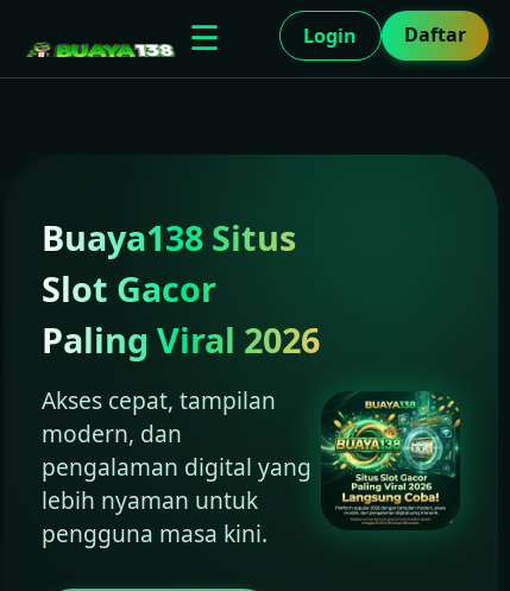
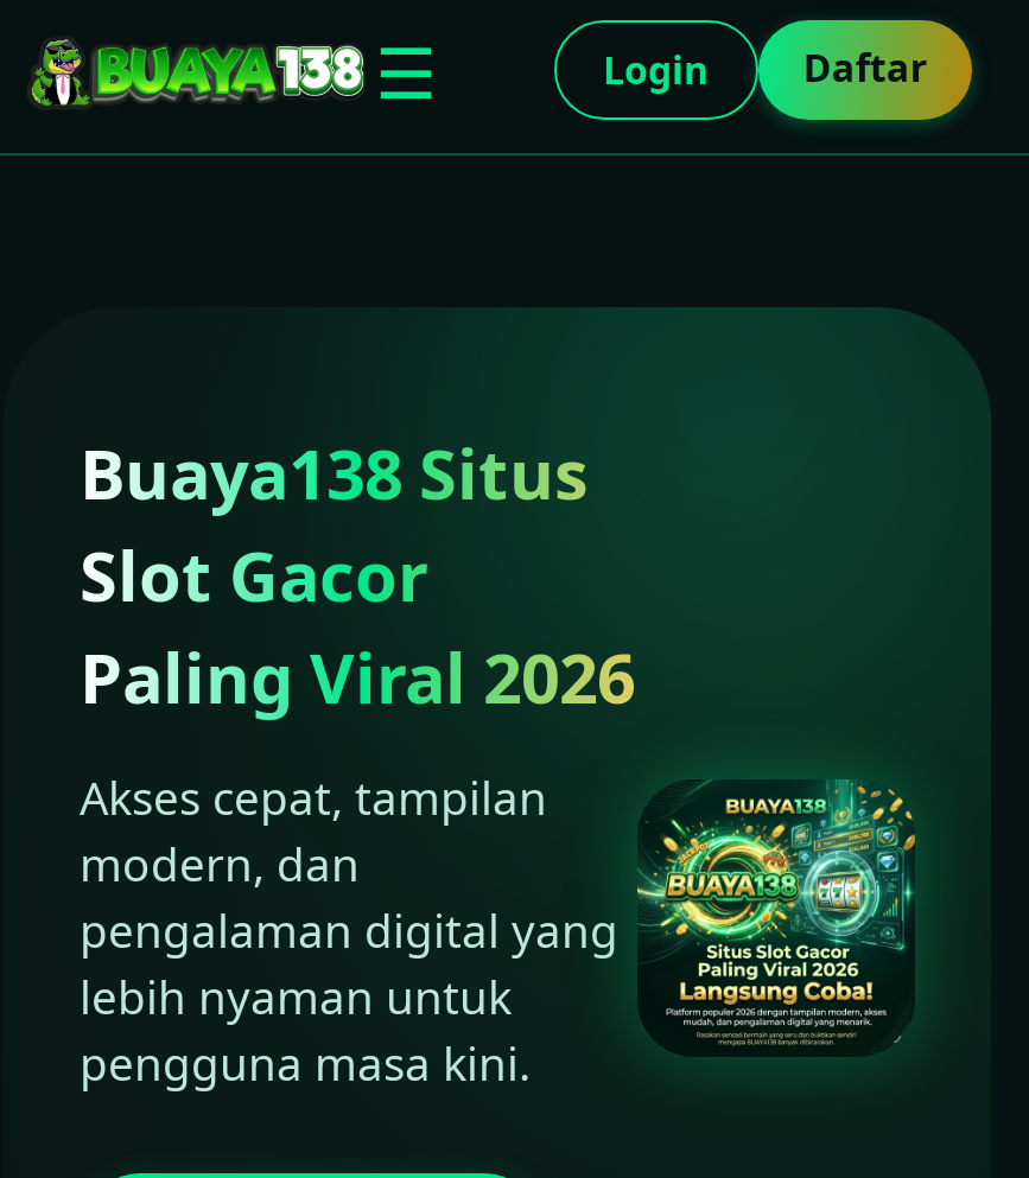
- [image]
+ [image]
